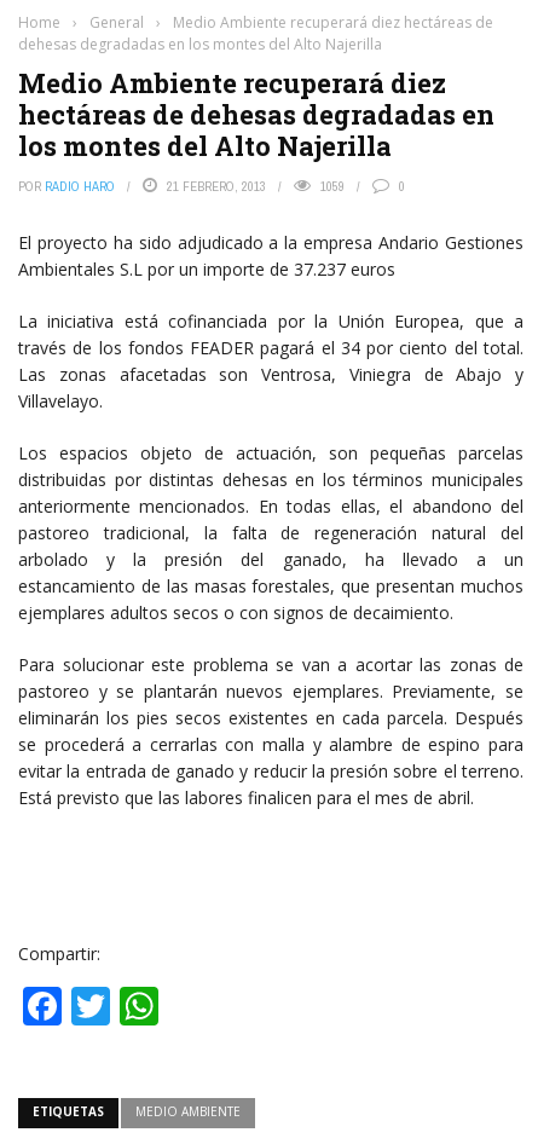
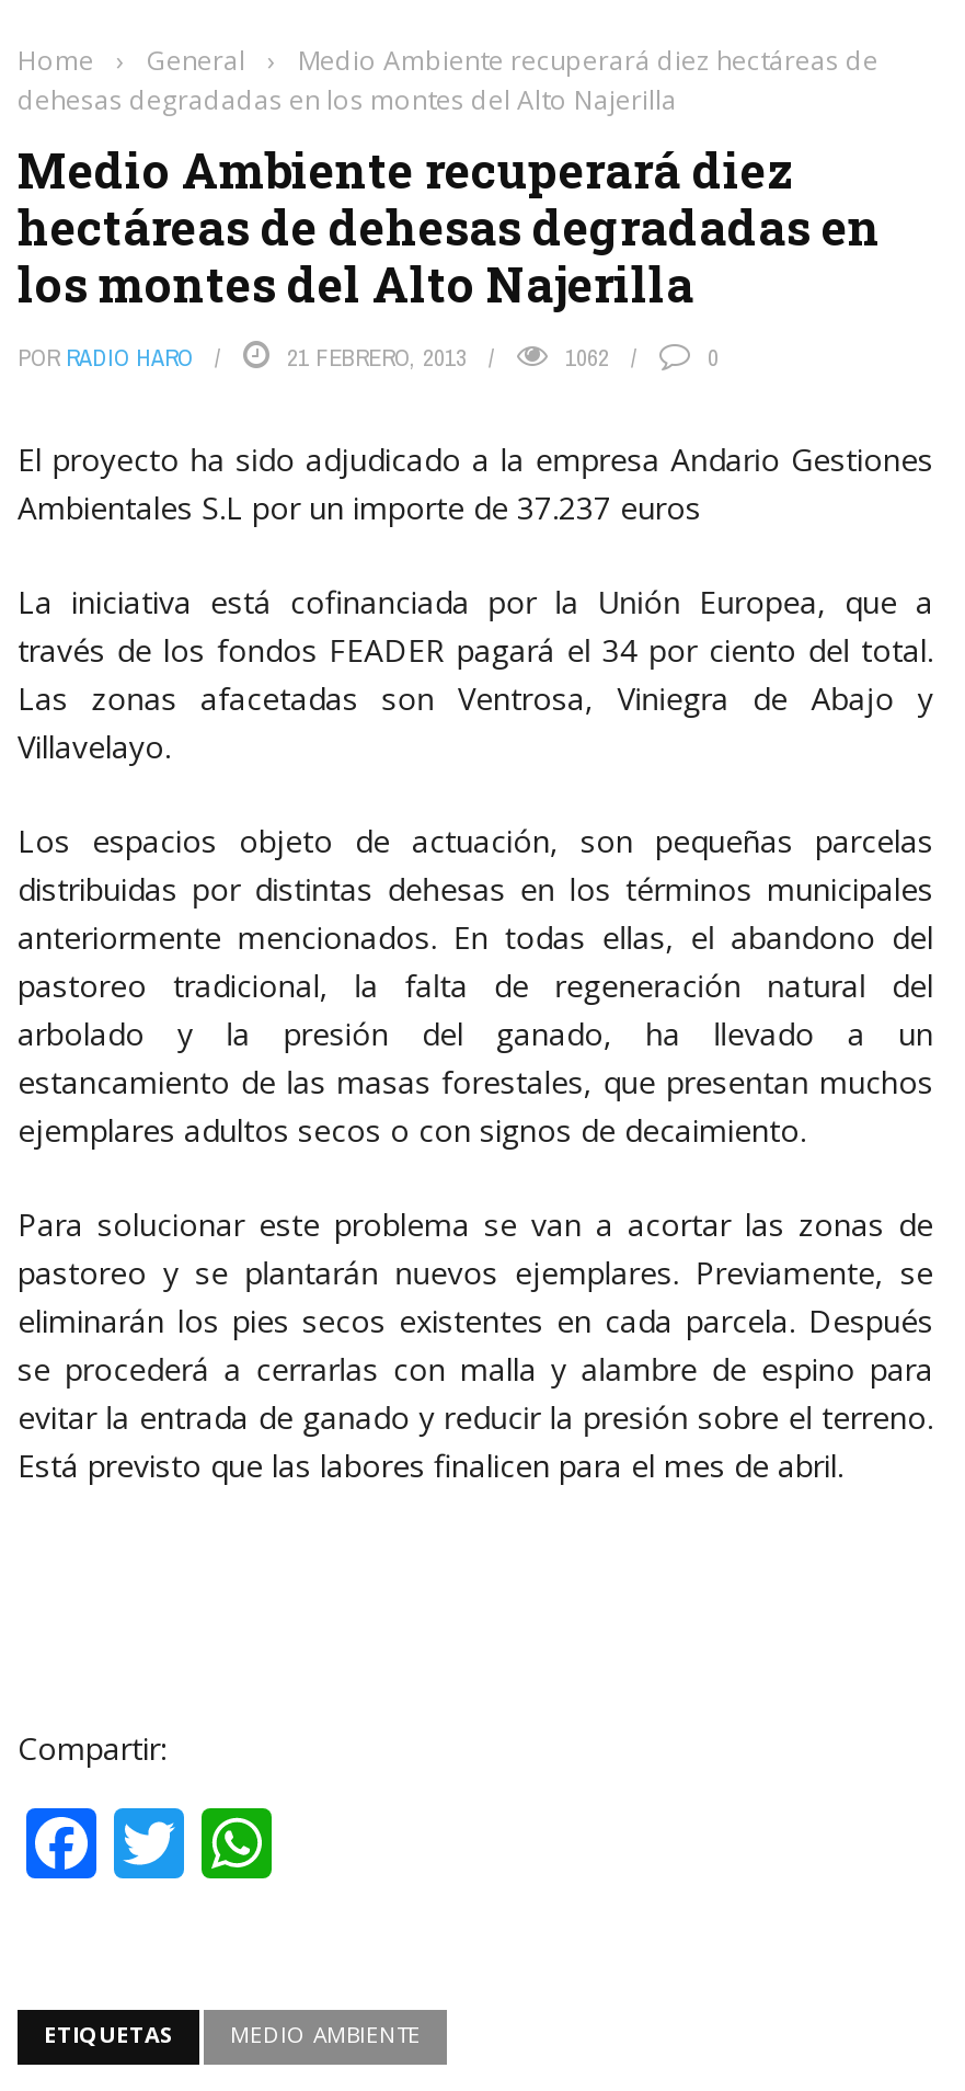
- 1059
+ 1062
